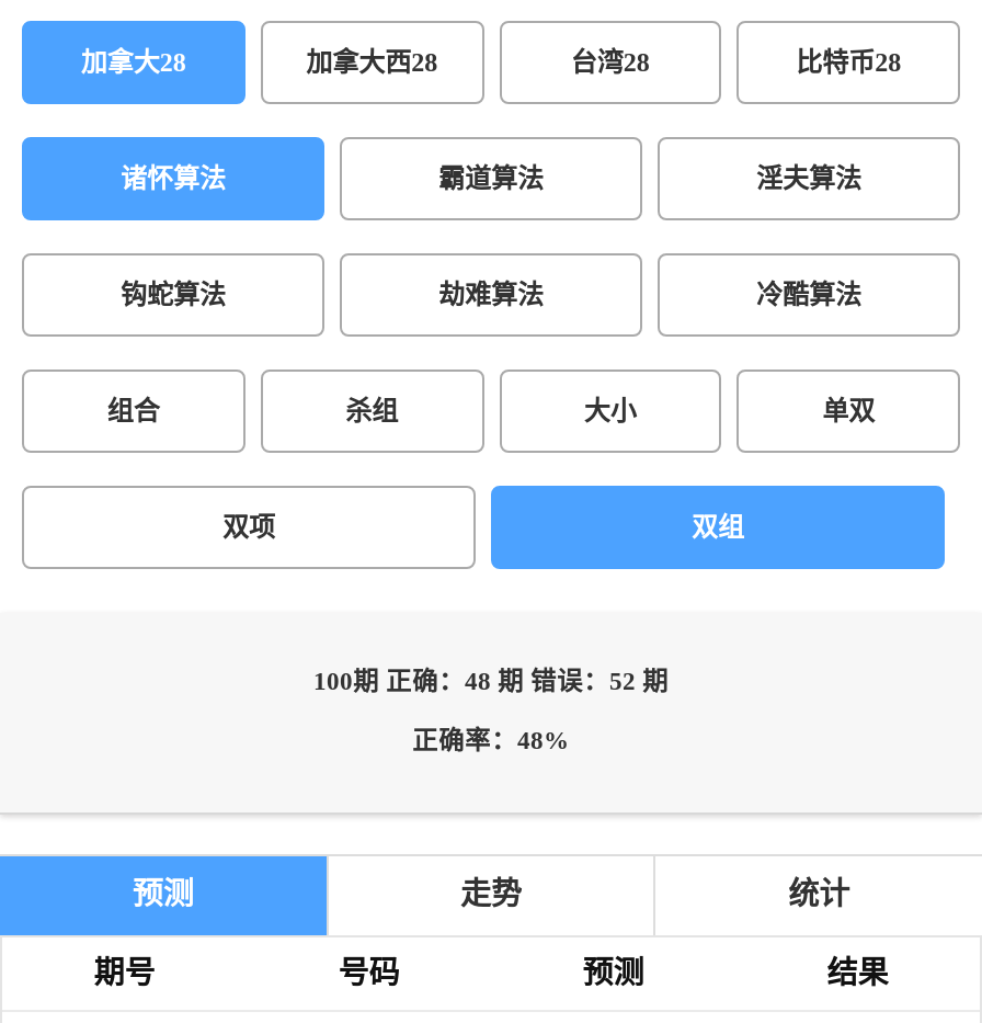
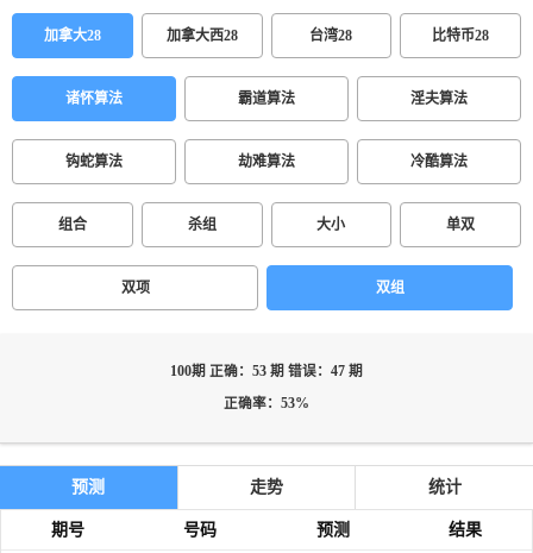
- 100期 正确：48 期 错误：52 期
+ 100期 正确：53 期 错误：47 期

- 正确率：48%
+ 正确率：53%
